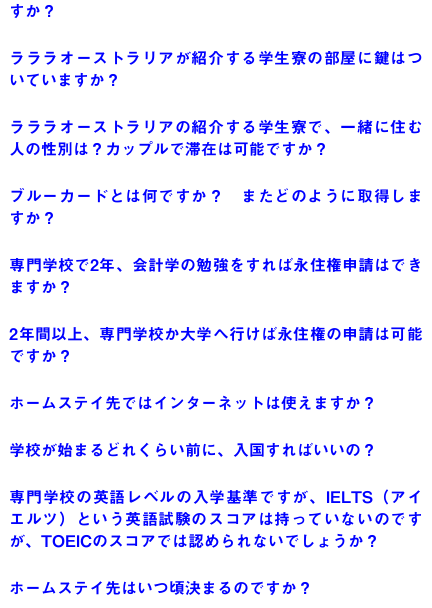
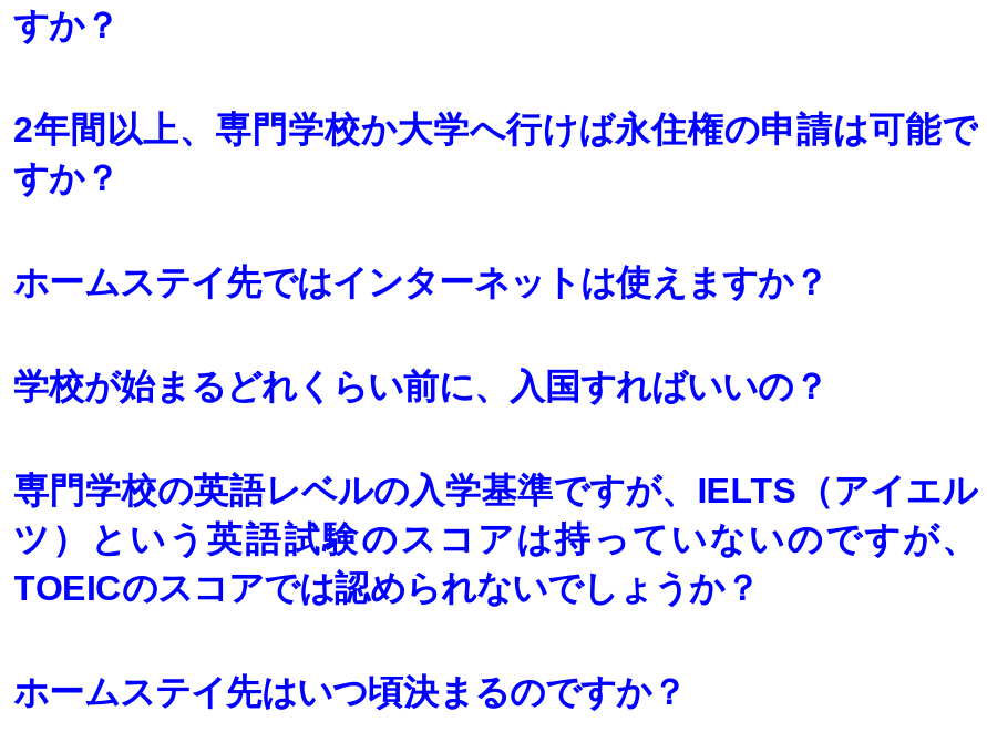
- ラララオーストラリアが紹介する学生寮の部屋に鍵はつ
- いていますか？
- ラララオーストラリアの紹介する学生寮で、一緒に住む
- 人の性別は？カップルで滞在は可能ですか？
- ブルーカードとは何ですか？ またどのように取得しま
+ 2年間以上、専門学校か大学へ行けば永住権の申請は可能で

- 専門学校で2年、会計学の勉強をすれば永住権申請はでき
- ますか？
- 2年間以上、専門学校か大学へ行けば永住権の申請は可能
- ですか？
